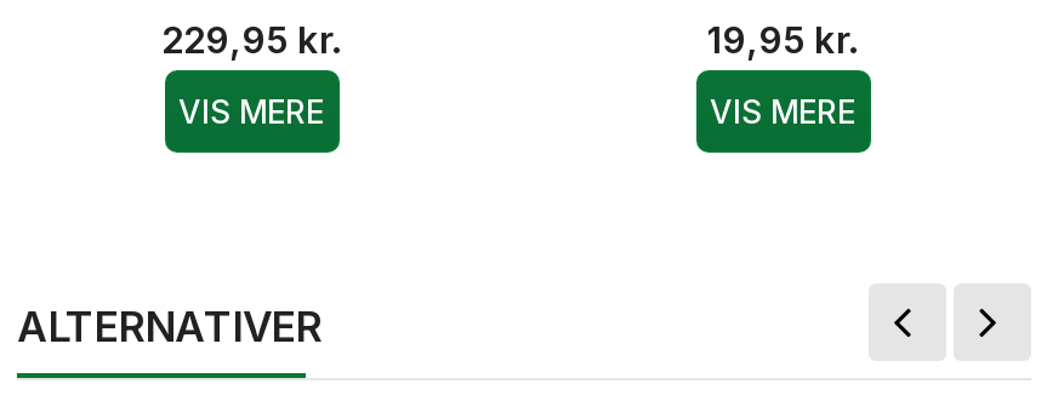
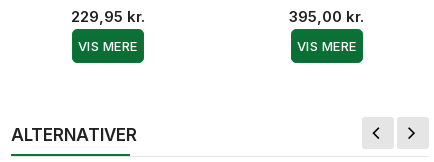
- 19,95 kr.
+ 395,00 kr.
